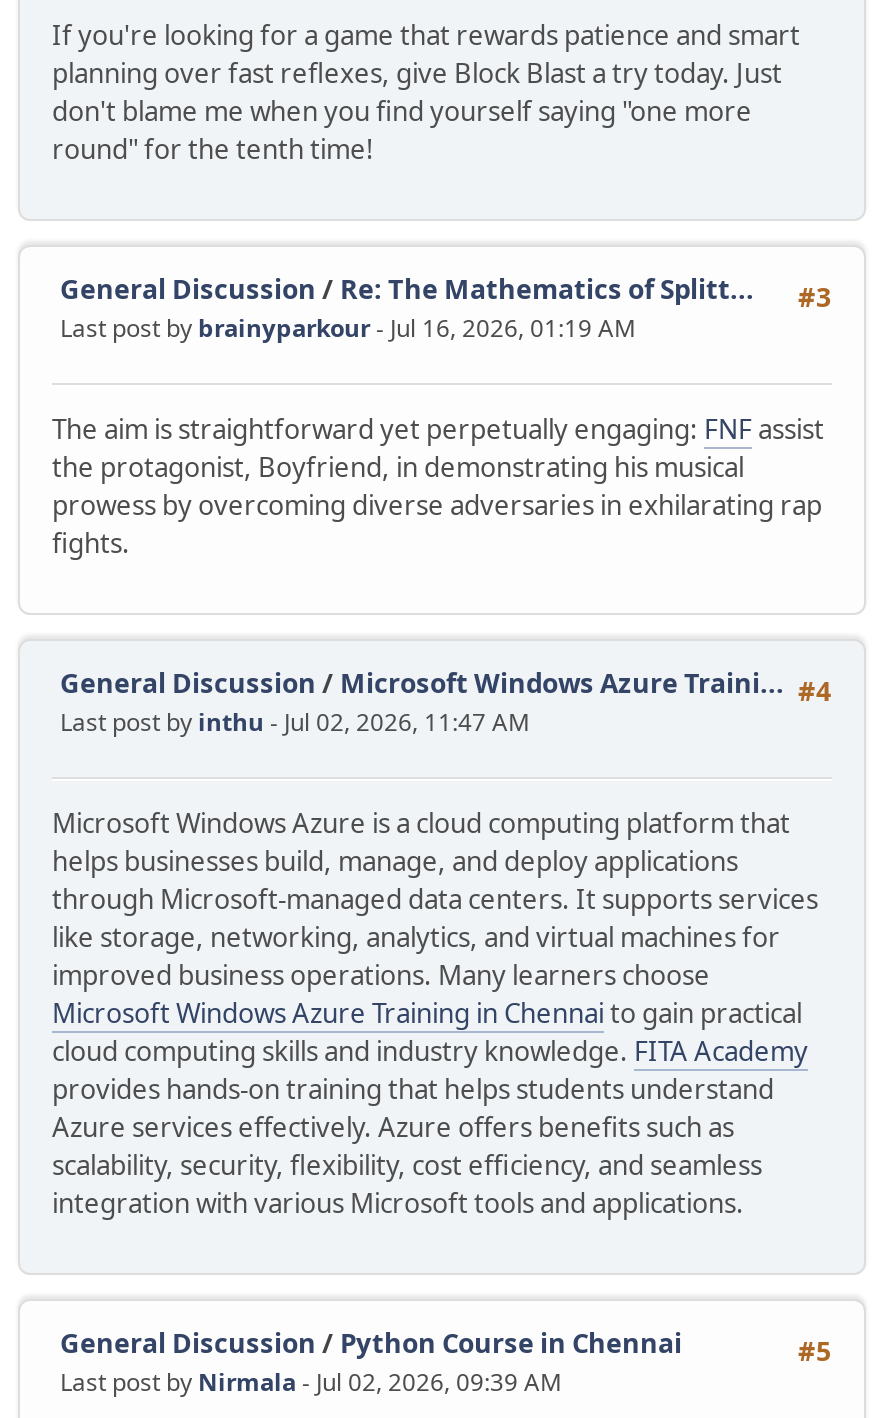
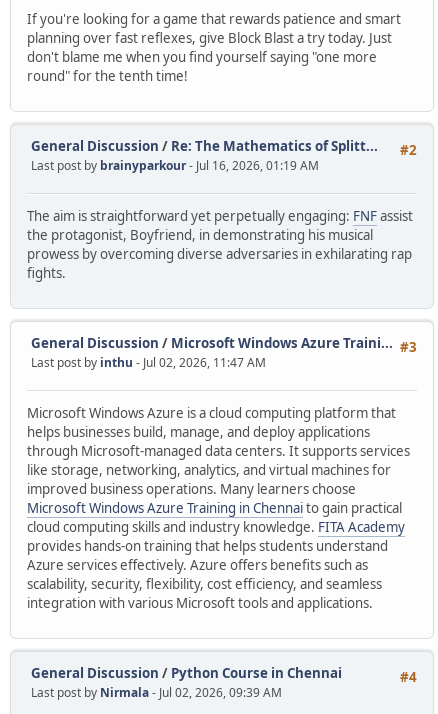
- General Discussion / Re: The Mathematics of Splitt... #3
+ General Discussion / Re: The Mathematics of Splitt... #2

- General Discussion / Microsoft Windows Azure Traini... #4
+ General Discussion / Microsoft Windows Azure Traini... #3

- #5
+ #4
